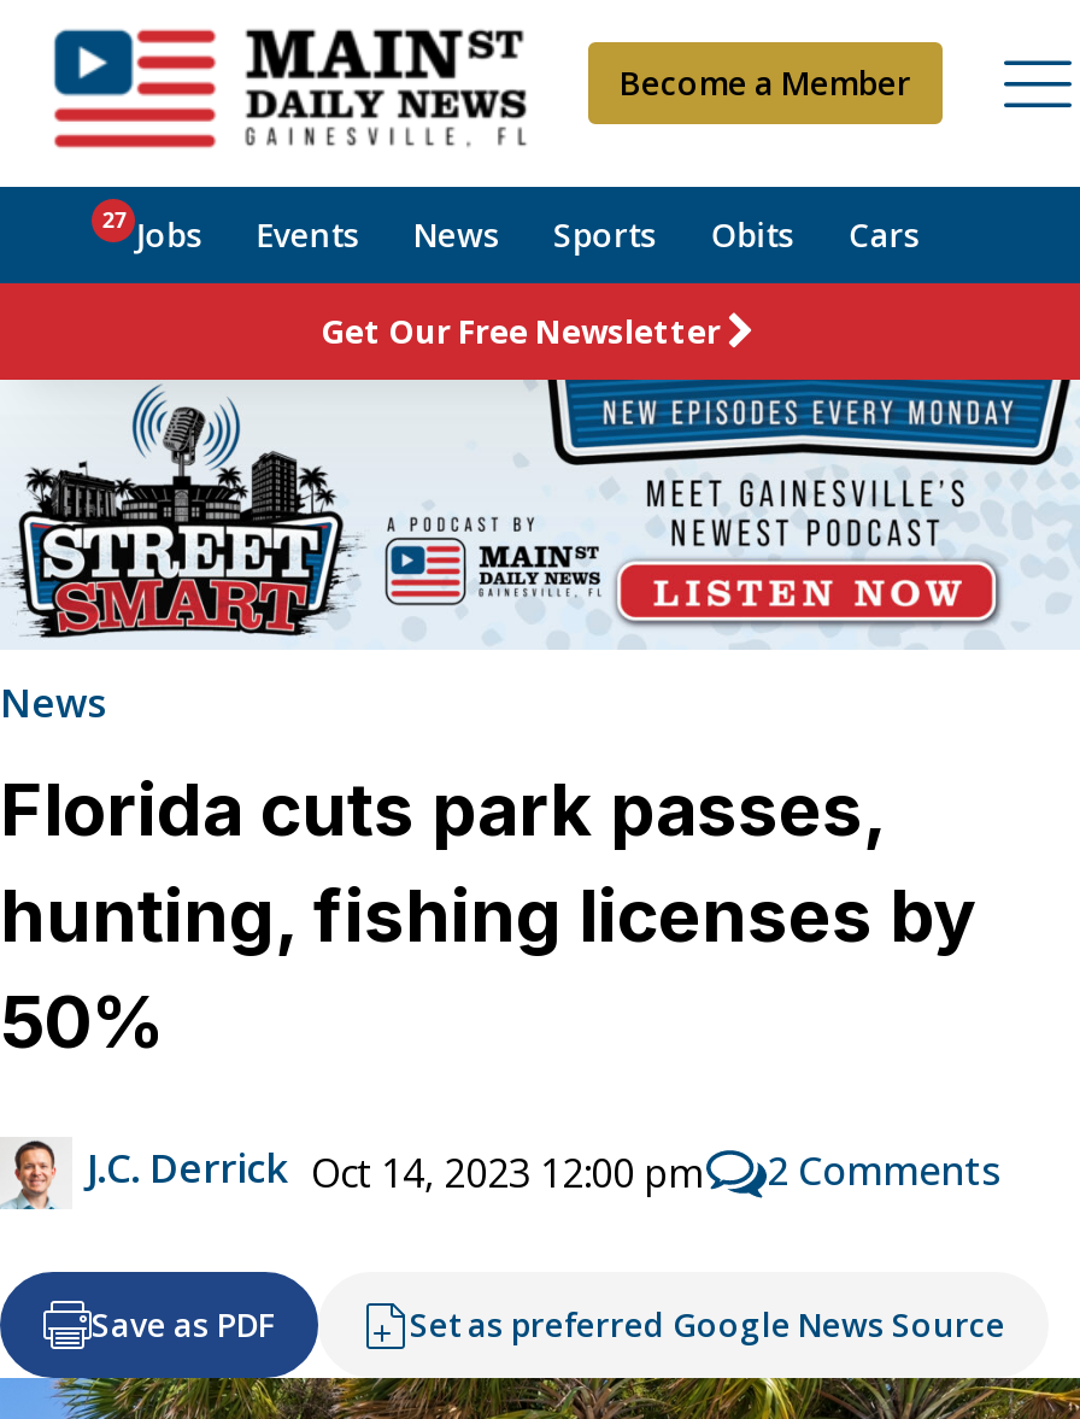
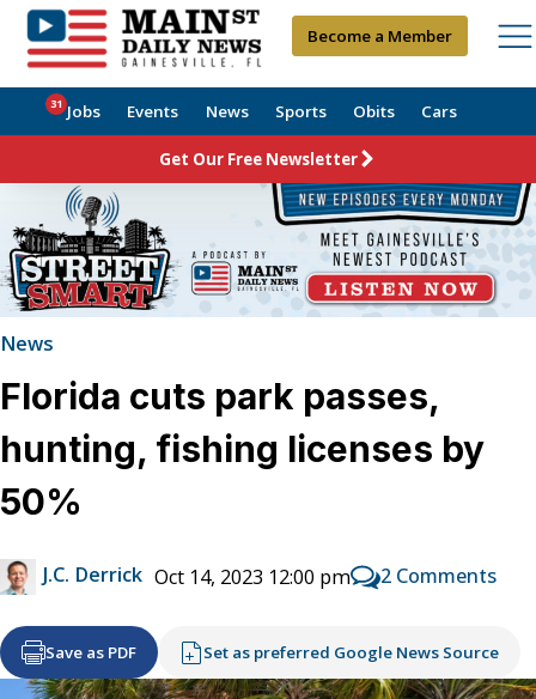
- 27 Jobs Events News Sports Obits Cars
+ 31 Jobs Events News Sports Obits Cars
